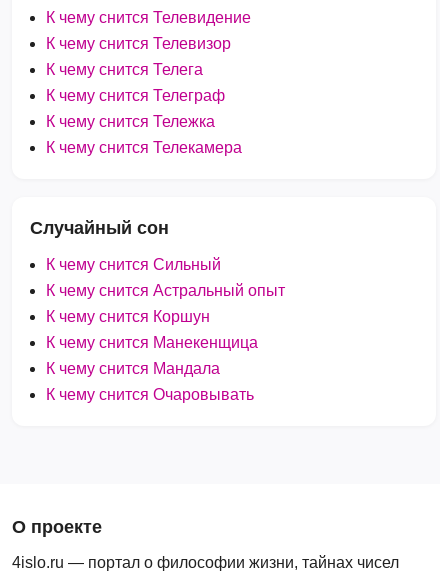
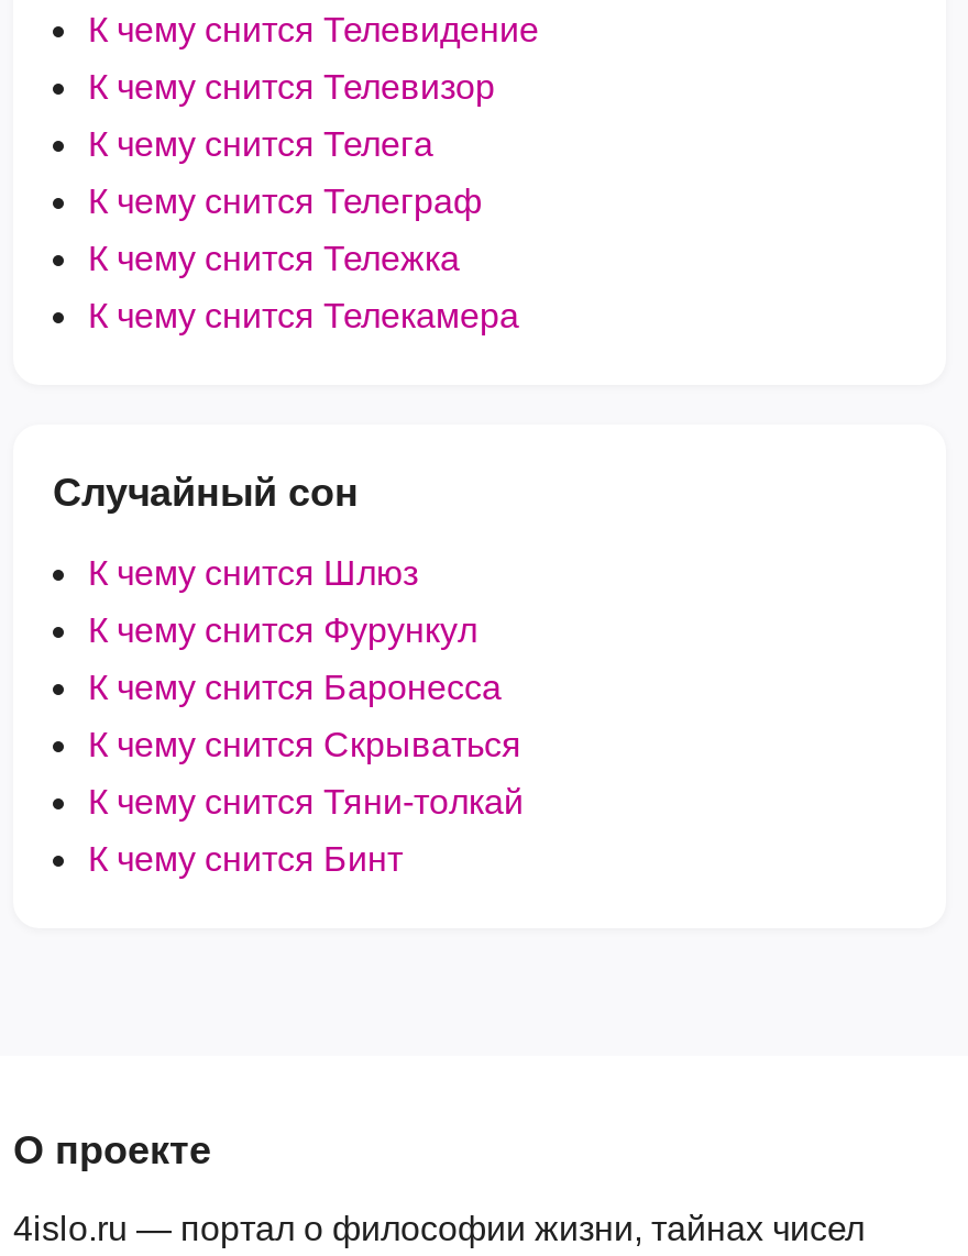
- К чему снится Сильный
+ К чему снится Шлюз

- К чему снится Астральный опыт
+ К чему снится Фурункул

- К чему снится Коршун
+ К чему снится Баронесса

- К чему снится Манекенщица
+ К чему снится Скрываться

- К чему снится Мандала
+ К чему снится Тяни-толкай

- К чему снится Очаровывать
+ К чему снится Бинт
